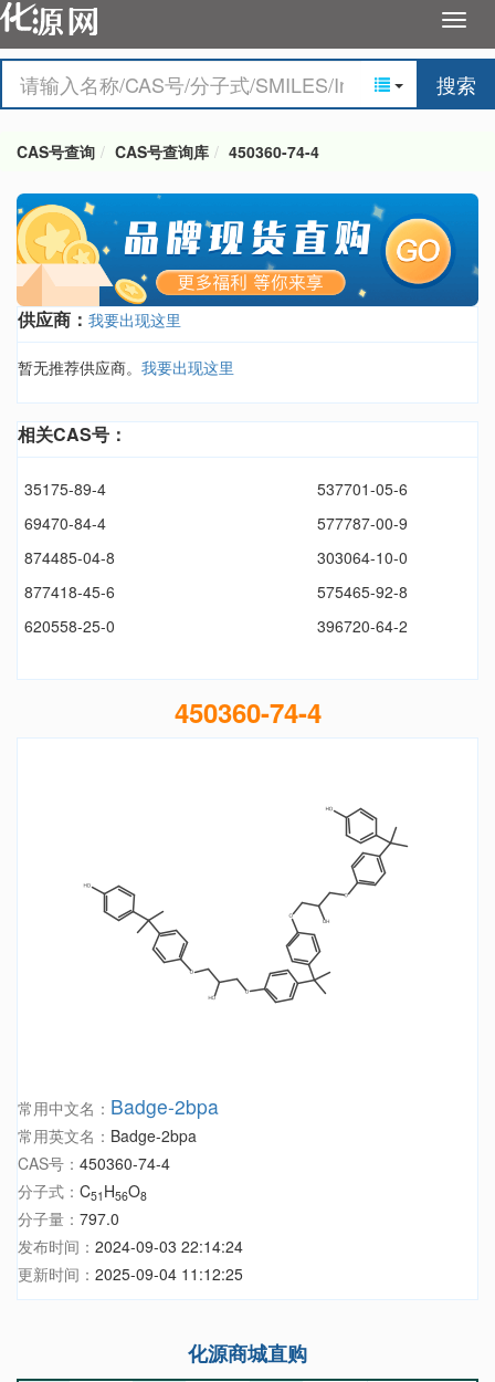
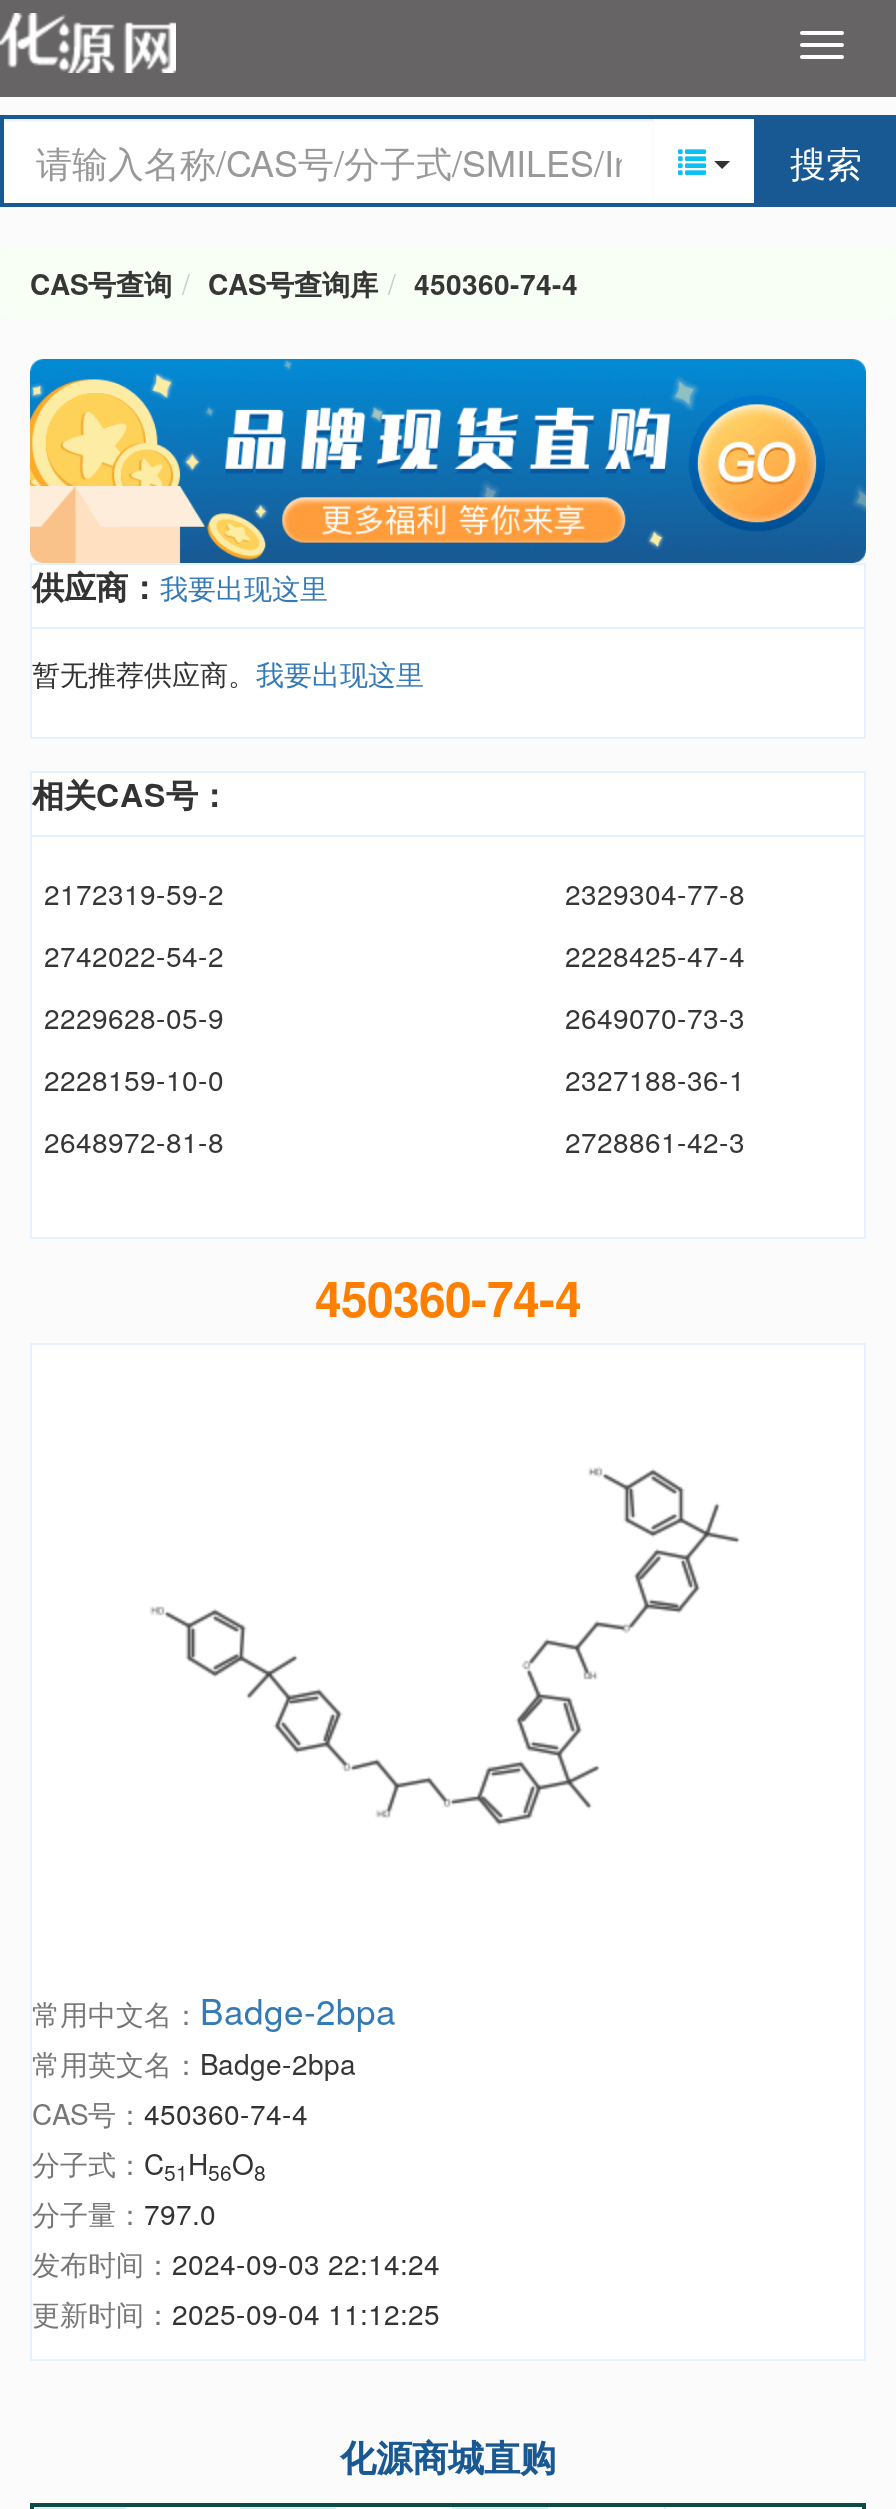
- 35175-89-4
+ 2172319-59-2

- 537701-05-6
+ 2329304-77-8

- 69470-84-4
+ 2742022-54-2

- 577787-00-9
+ 2228425-47-4

- 874485-04-8
+ 2229628-05-9

- 303064-10-0
+ 2649070-73-3

- 877418-45-6
+ 2228159-10-0

- 575465-92-8
+ 2327188-36-1

- 620558-25-0
+ 2648972-81-8

- 396720-64-2
+ 2728861-42-3
